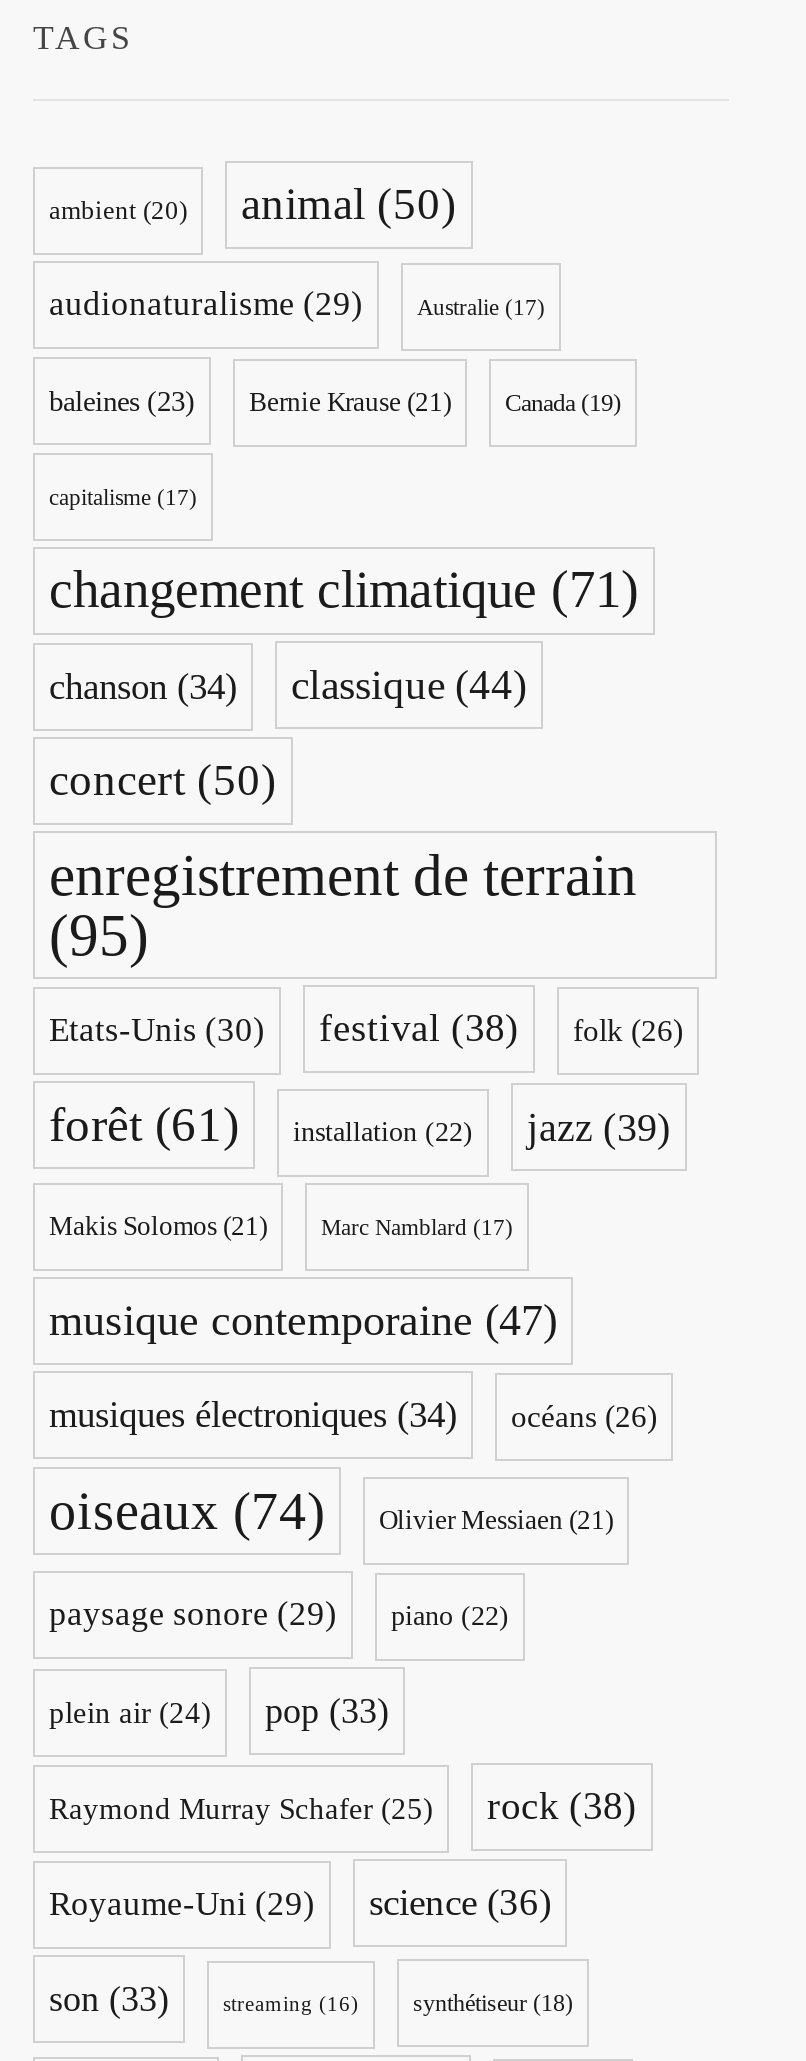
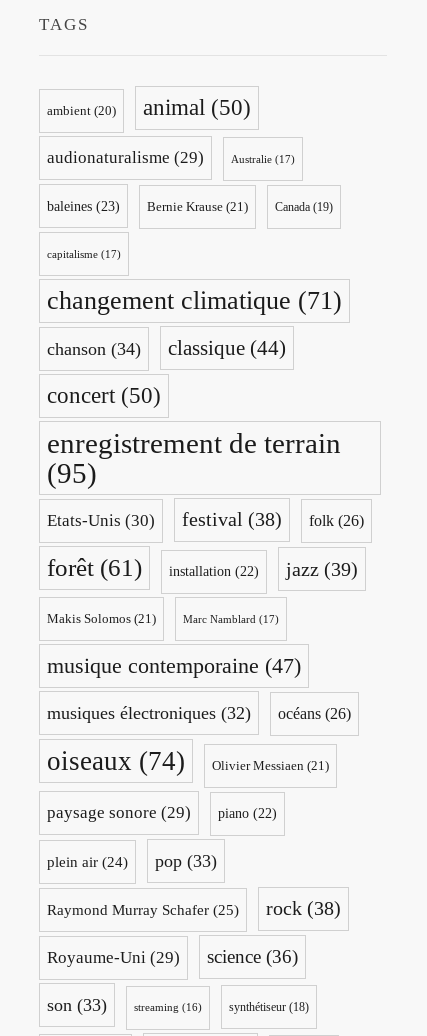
- musiques électroniques (34)
+ musiques électroniques (32)
